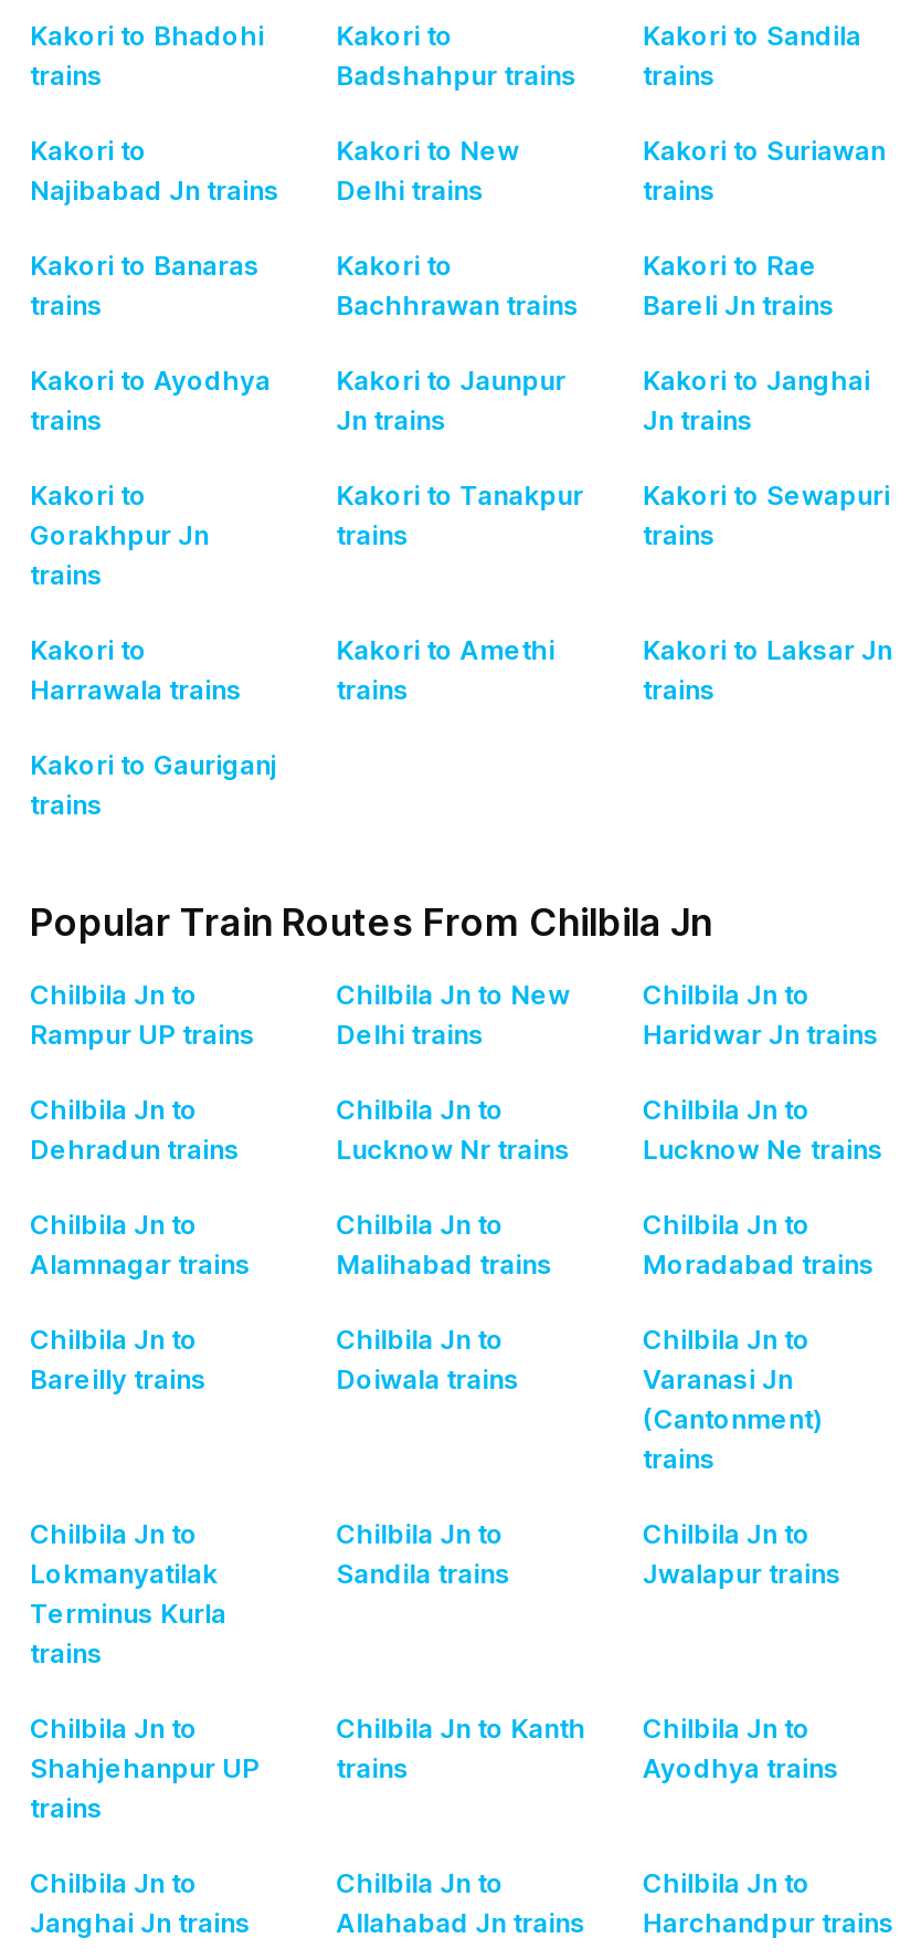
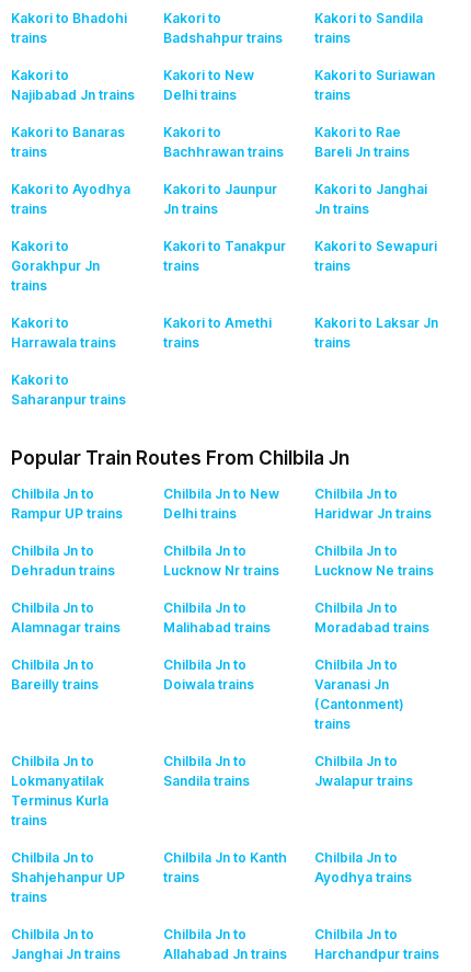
- Kakori to Gauriganj
- trains
+ Kakori to
+ Saharanpur trains
